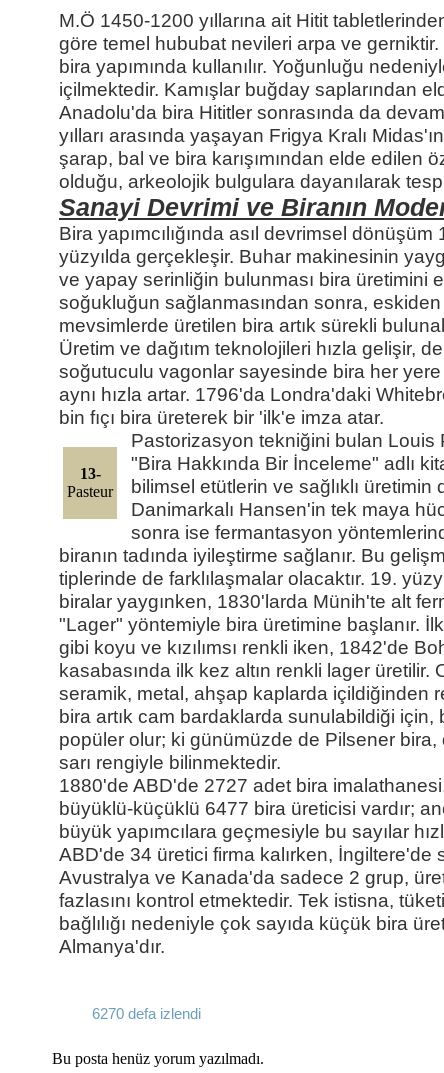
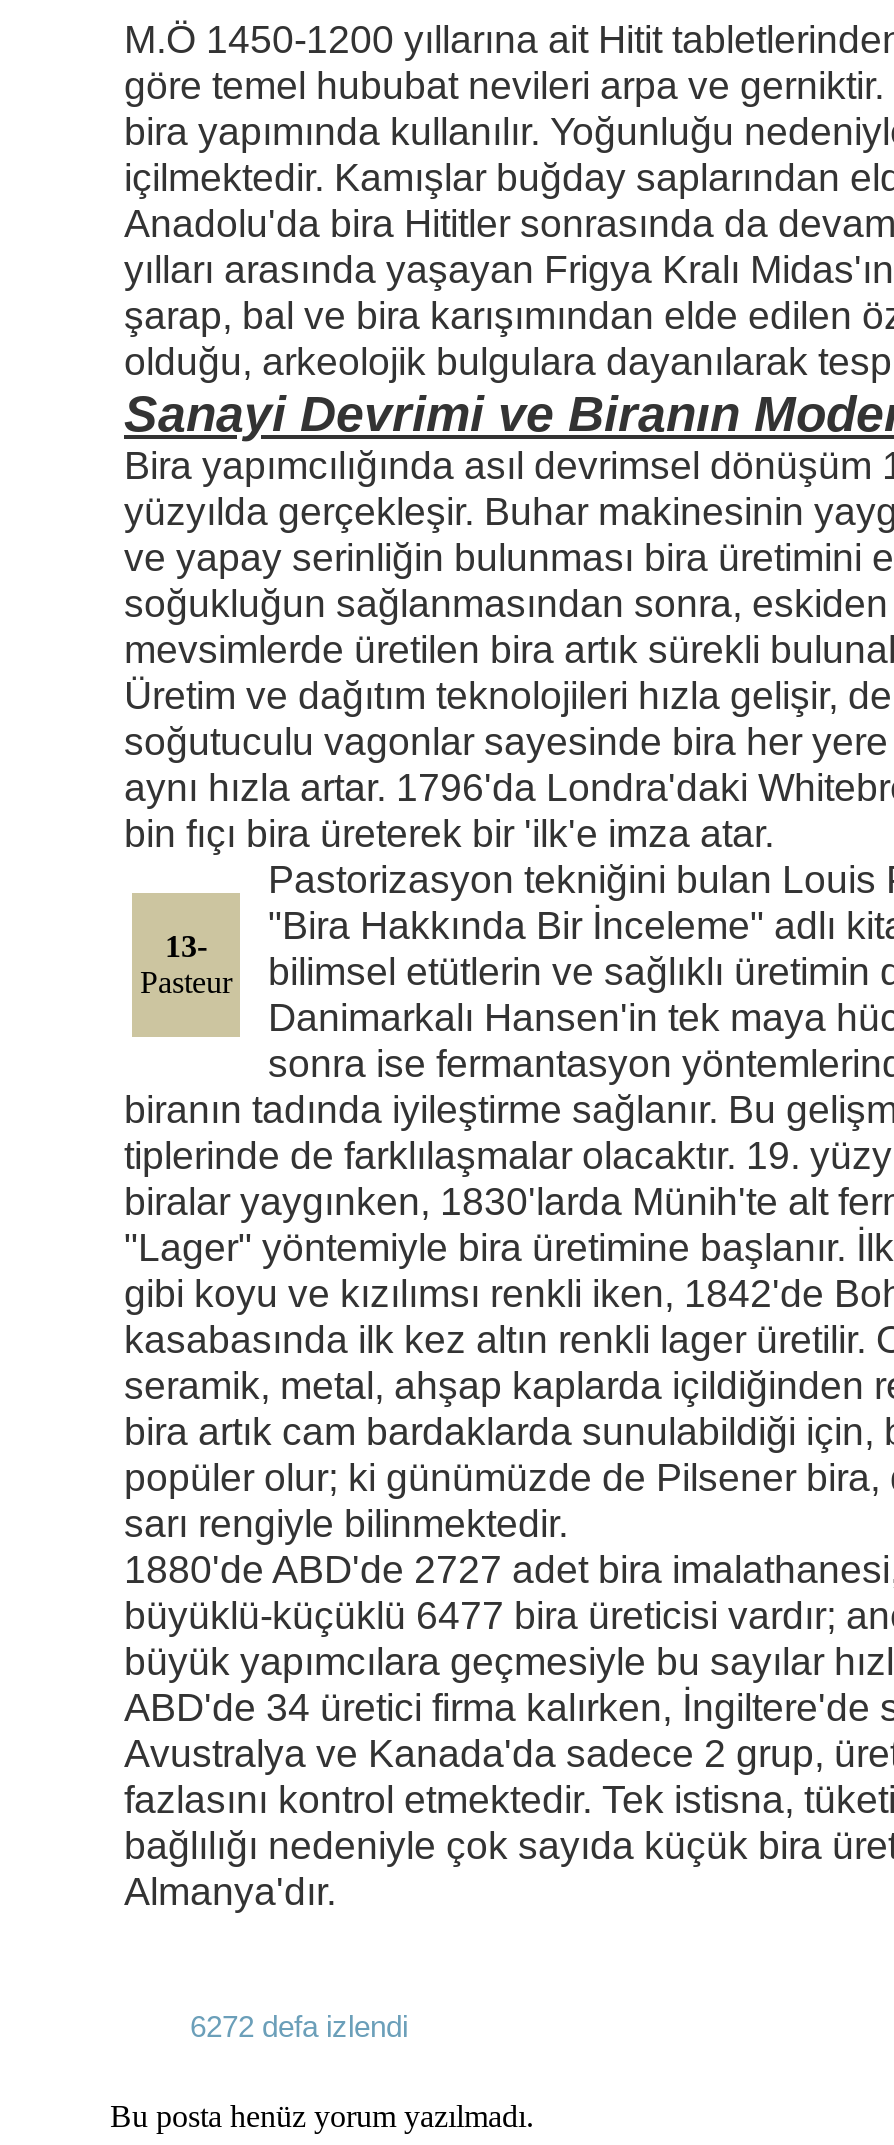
- 6270 defa izlendi
+ 6272 defa izlendi
